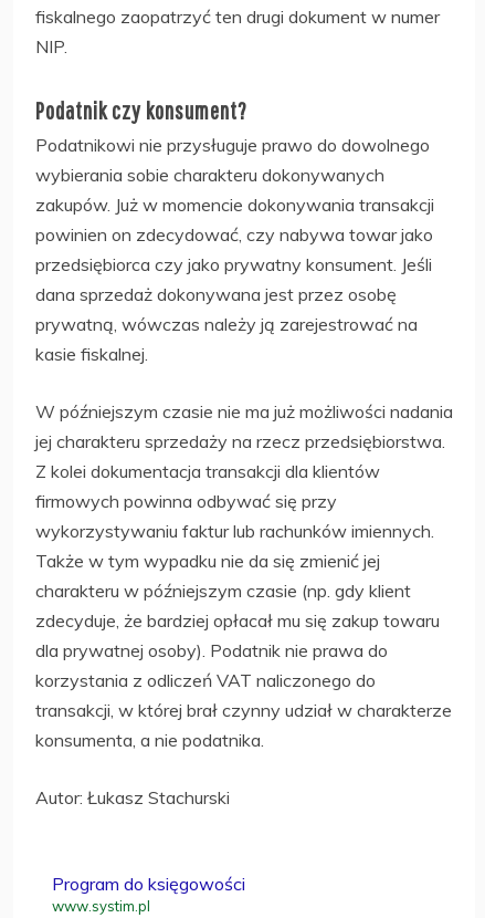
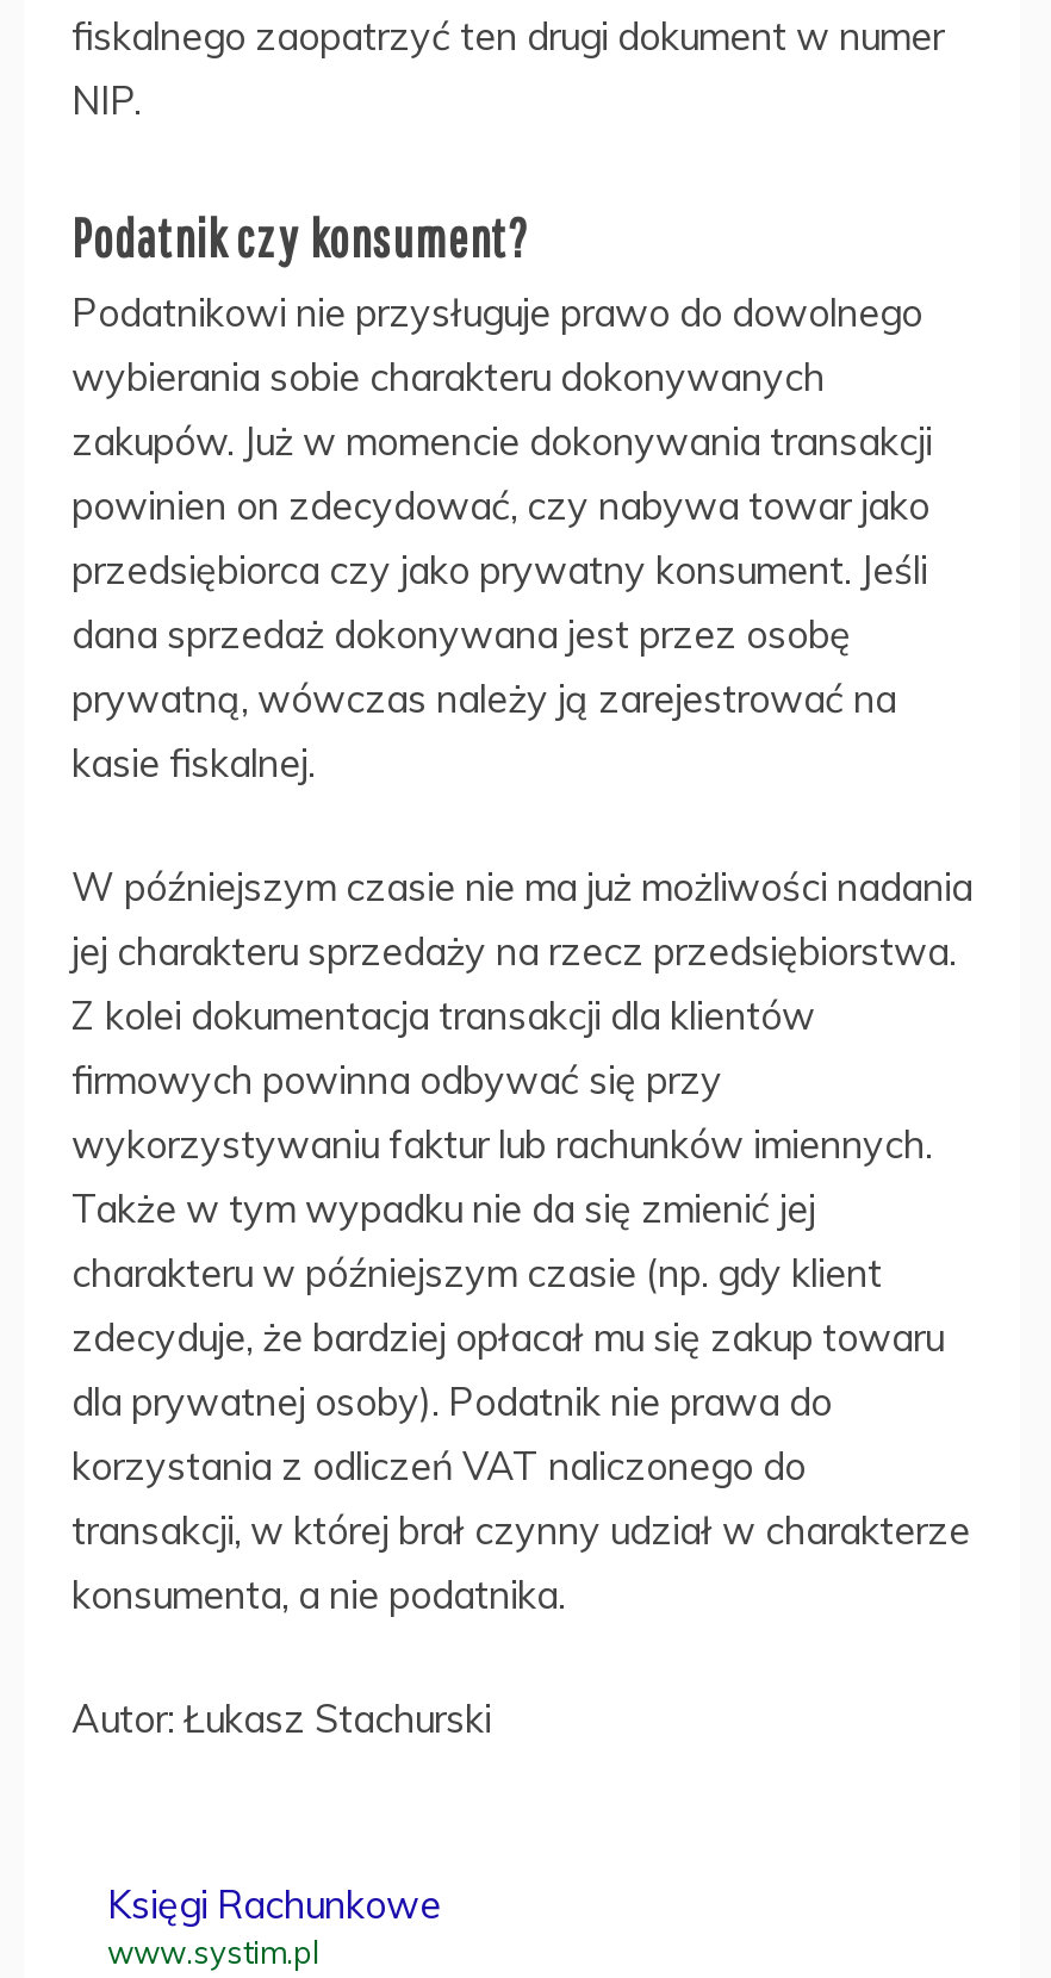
- Program do księgowości
+ Księgi Rachunkowe
